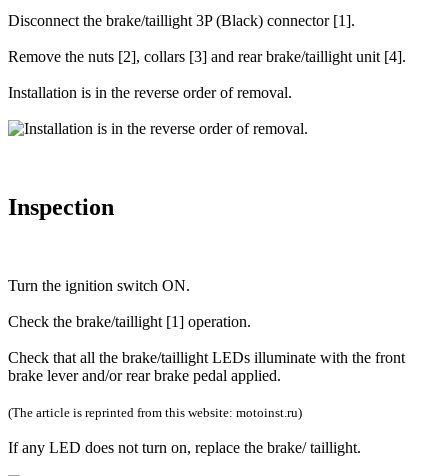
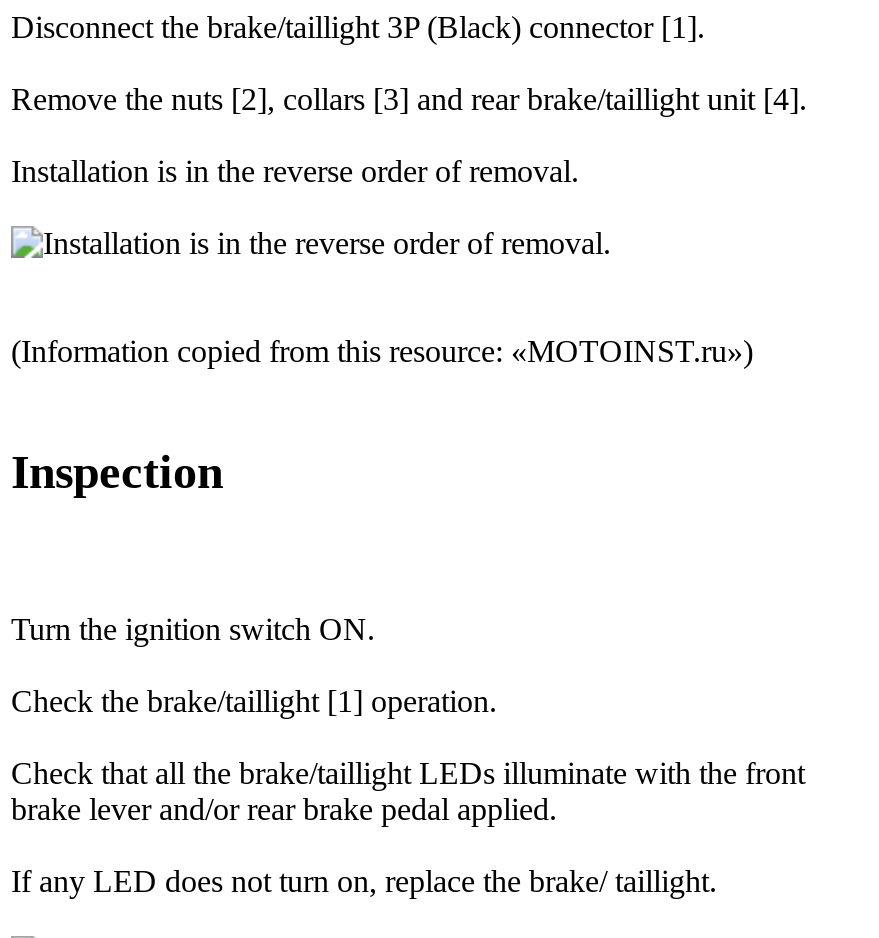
+ (Information copied from this resource: «MOTOINST.ru»)

moved down: Inspection | Turn the ignition switch ON. | Check the brake/taillight [1] operation. | Check that all the brake/taillight LEDs illuminate with the front | brake lever and/or rear brake pedal applied.

- (The article is reprinted from this website: motoinst.ru)
